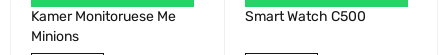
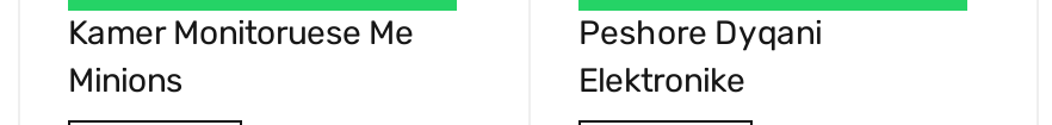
- Smart Watch C500
+ Peshore Dyqani
+ Elektronike
